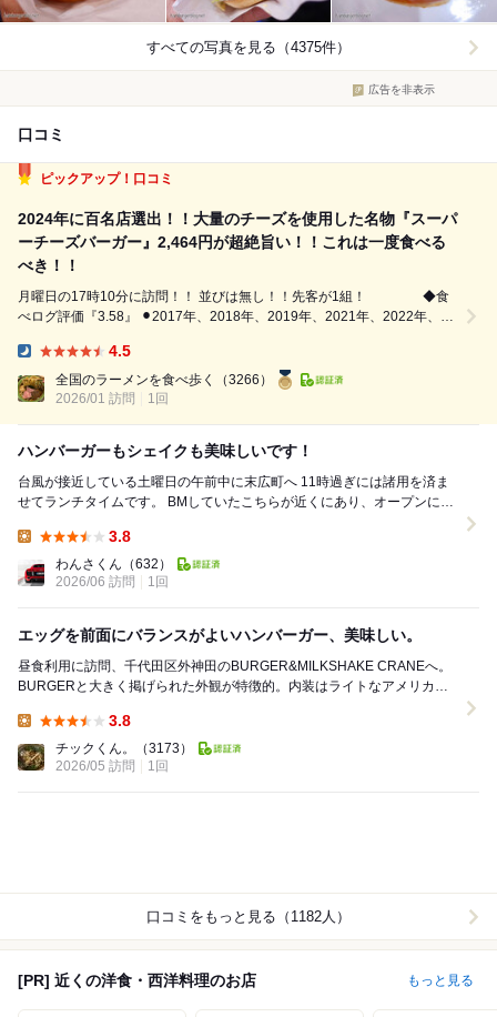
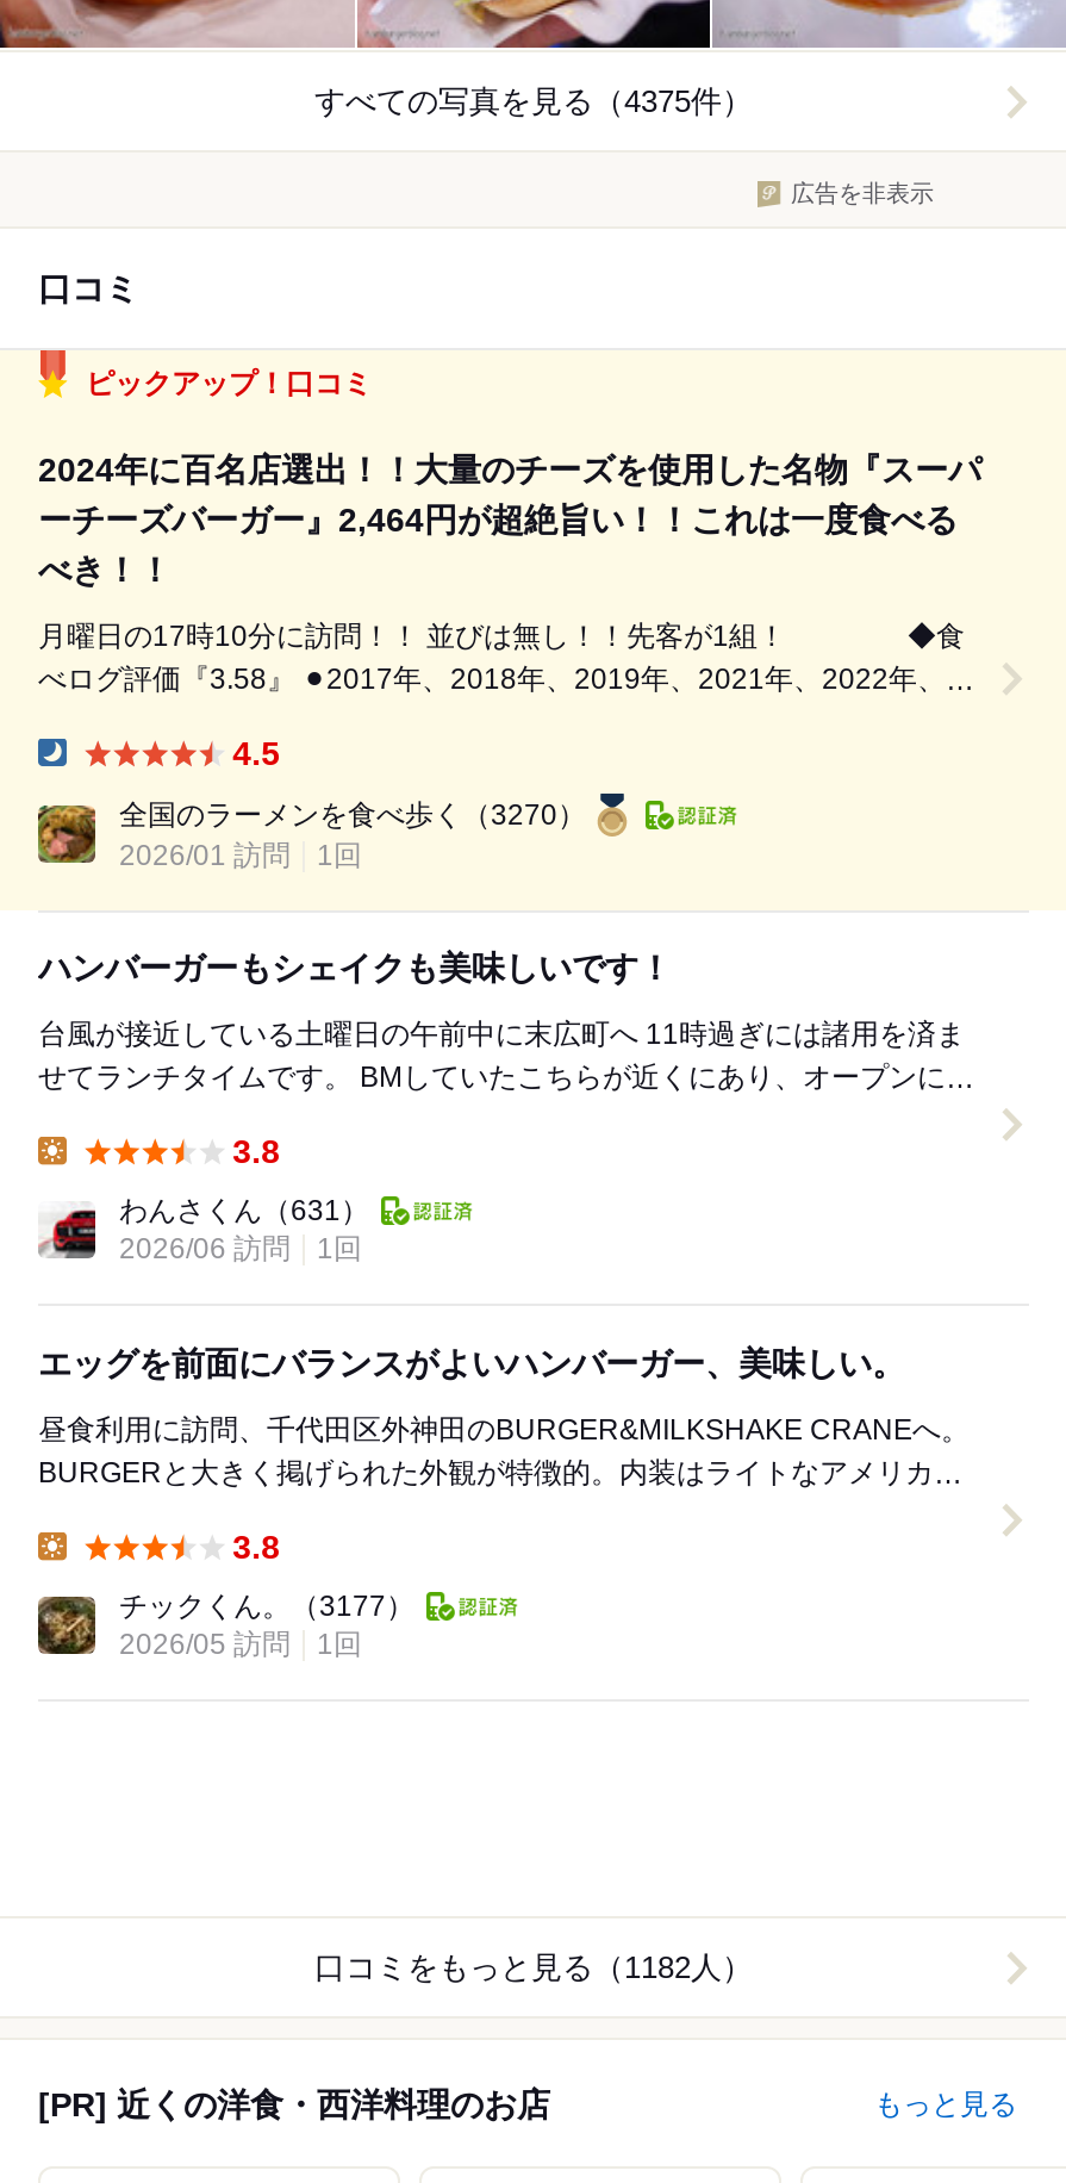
- 全国のラーメンを食べ歩く（3266）
+ 全国のラーメンを食べ歩く（3270）

- わんさくん（632）
+ わんさくん（631）

- チックくん。（3173）
+ チックくん。（3177）
